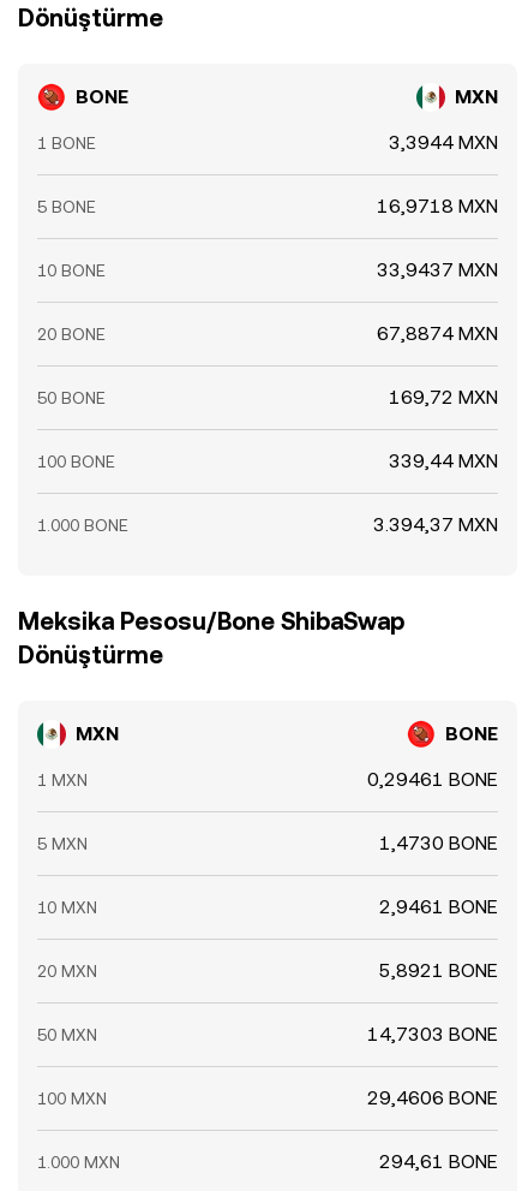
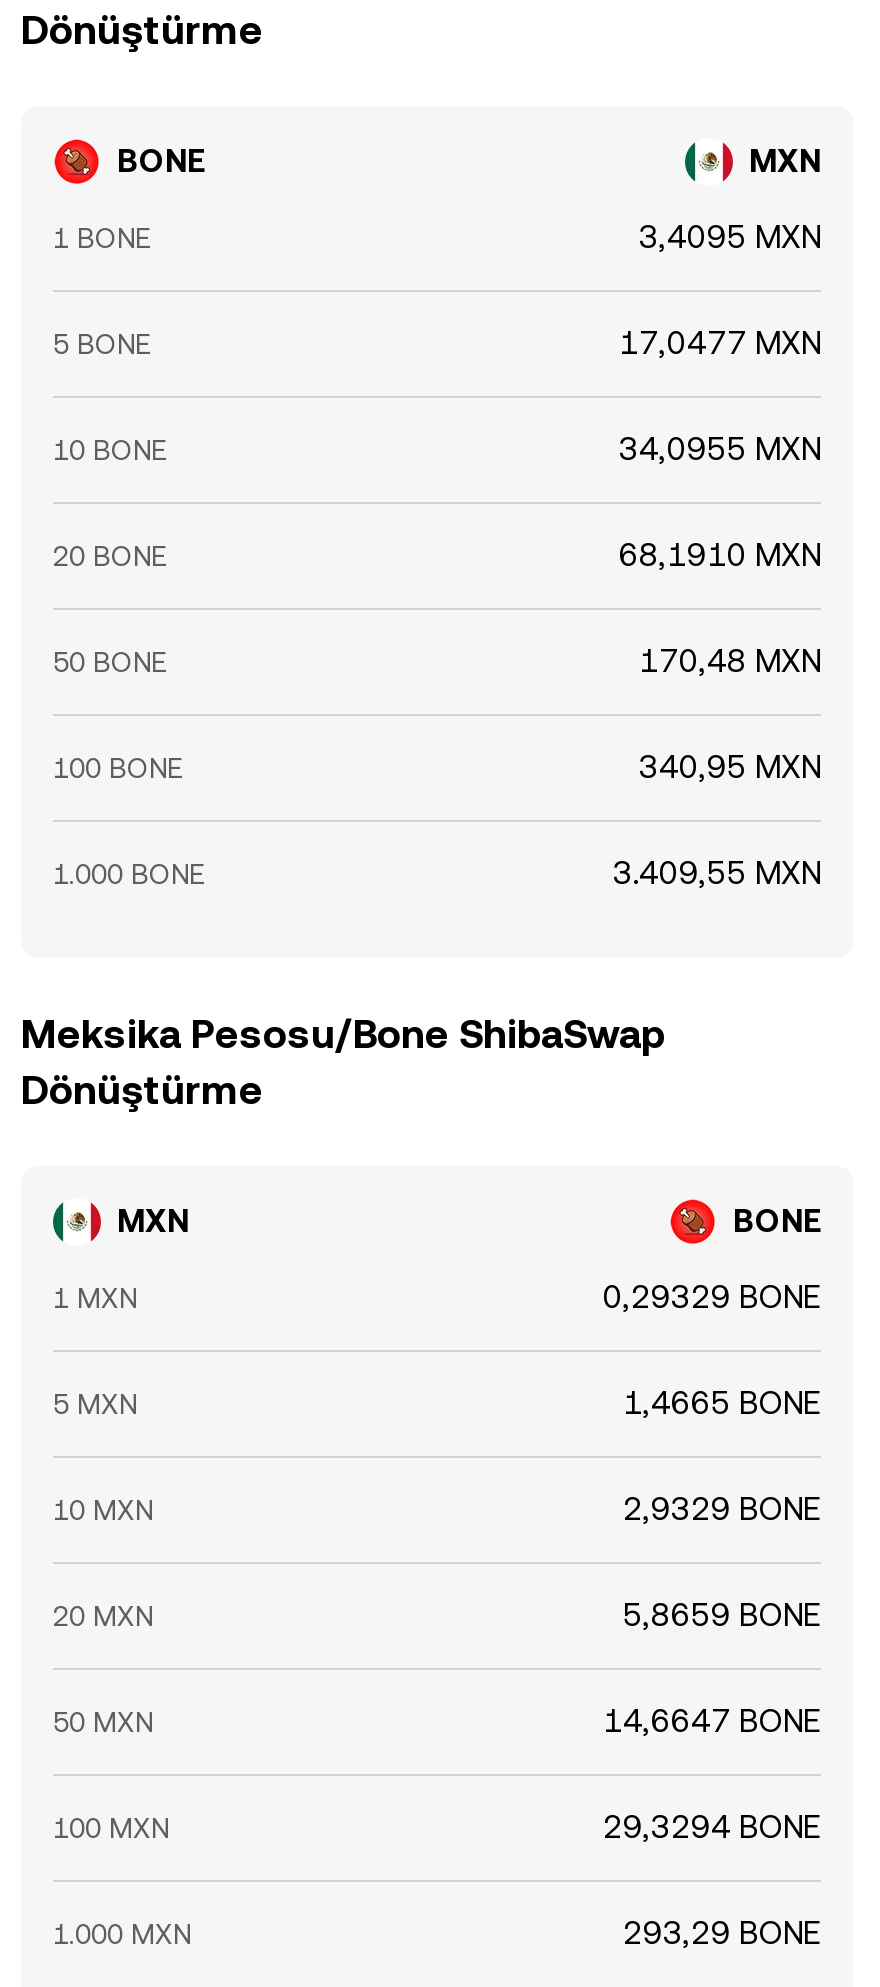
- 3,3944 MXN
+ 3,4095 MXN

- 16,9718 MXN
+ 17,0477 MXN

- 33,9437 MXN
+ 34,0955 MXN

- 67,8874 MXN
+ 68,1910 MXN

- 169,72 MXN
+ 170,48 MXN

- 339,44 MXN
+ 340,95 MXN

- 3.394,37 MXN
+ 3.409,55 MXN

- 0,29461 BONE
+ 0,29329 BONE

- 1,4730 BONE
+ 1,4665 BONE

- 2,9461 BONE
+ 2,9329 BONE

- 5,8921 BONE
+ 5,8659 BONE

- 14,7303 BONE
+ 14,6647 BONE

- 29,4606 BONE
+ 29,3294 BONE

- 294,61 BONE
+ 293,29 BONE
